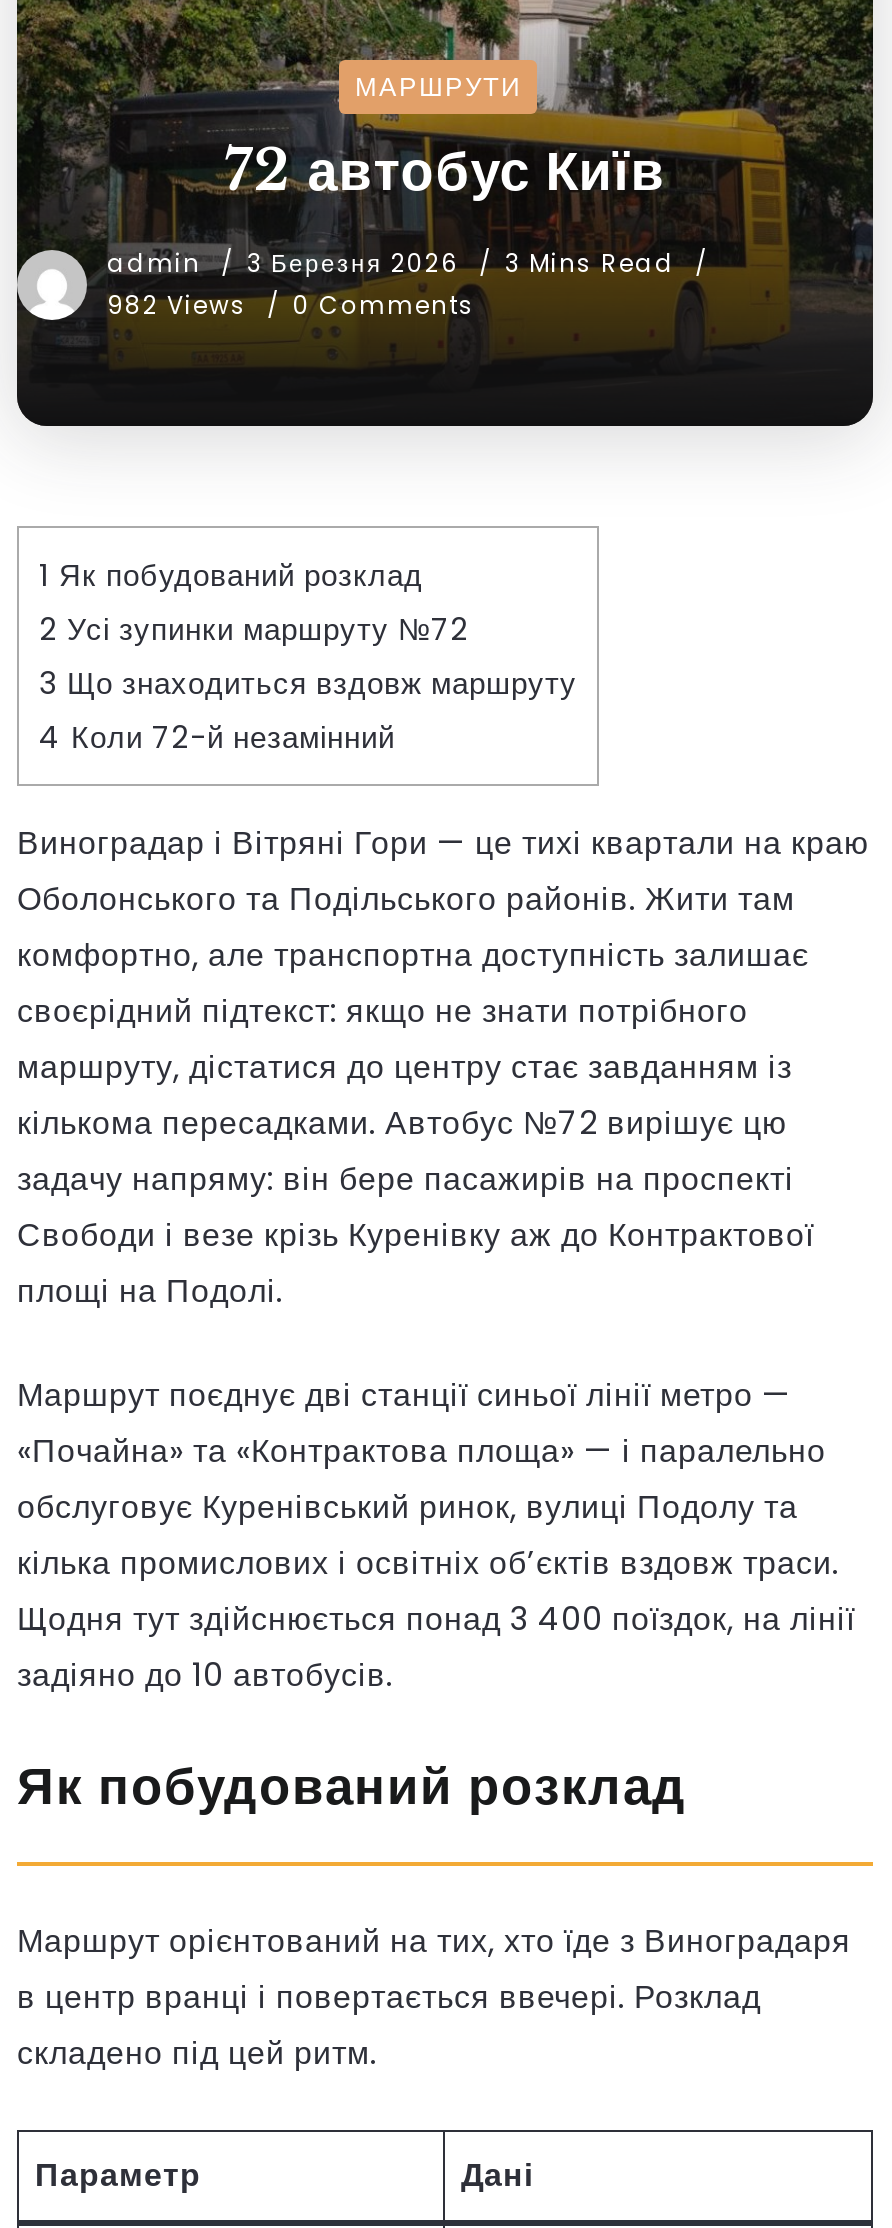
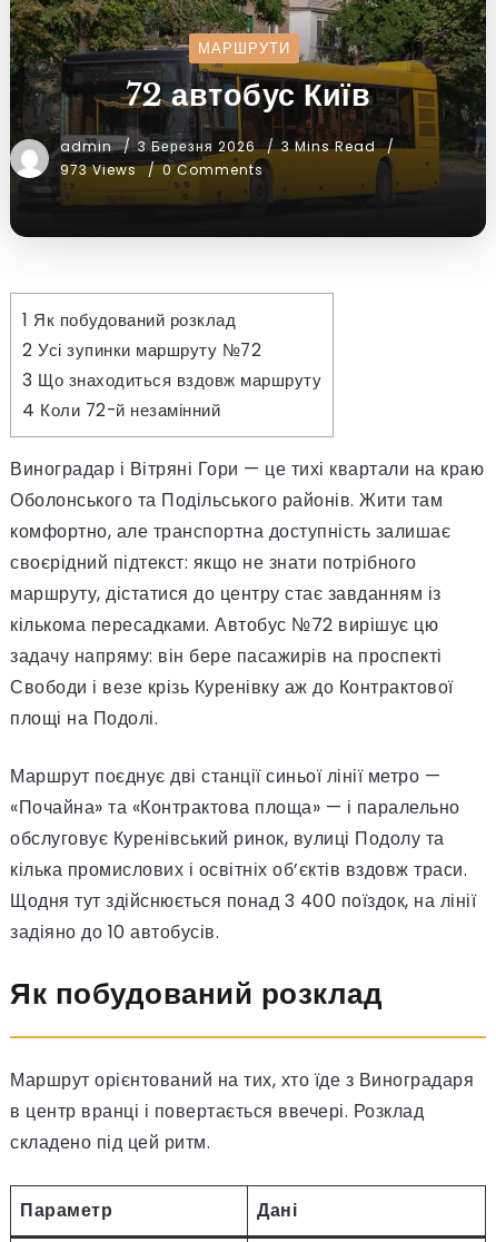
- 982 Views 0 Comments
+ 973 Views 0 Comments
